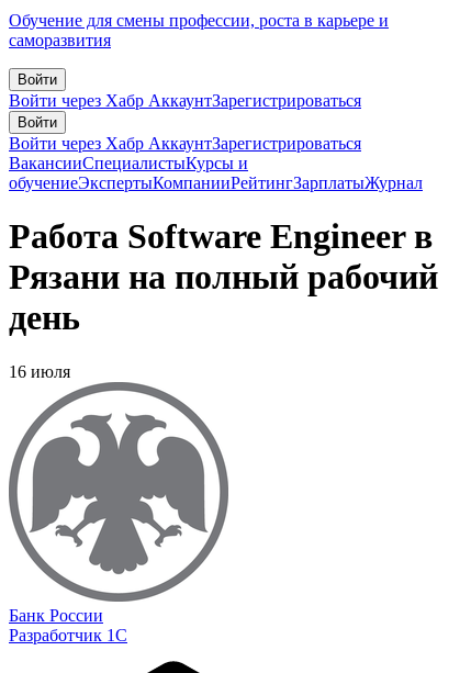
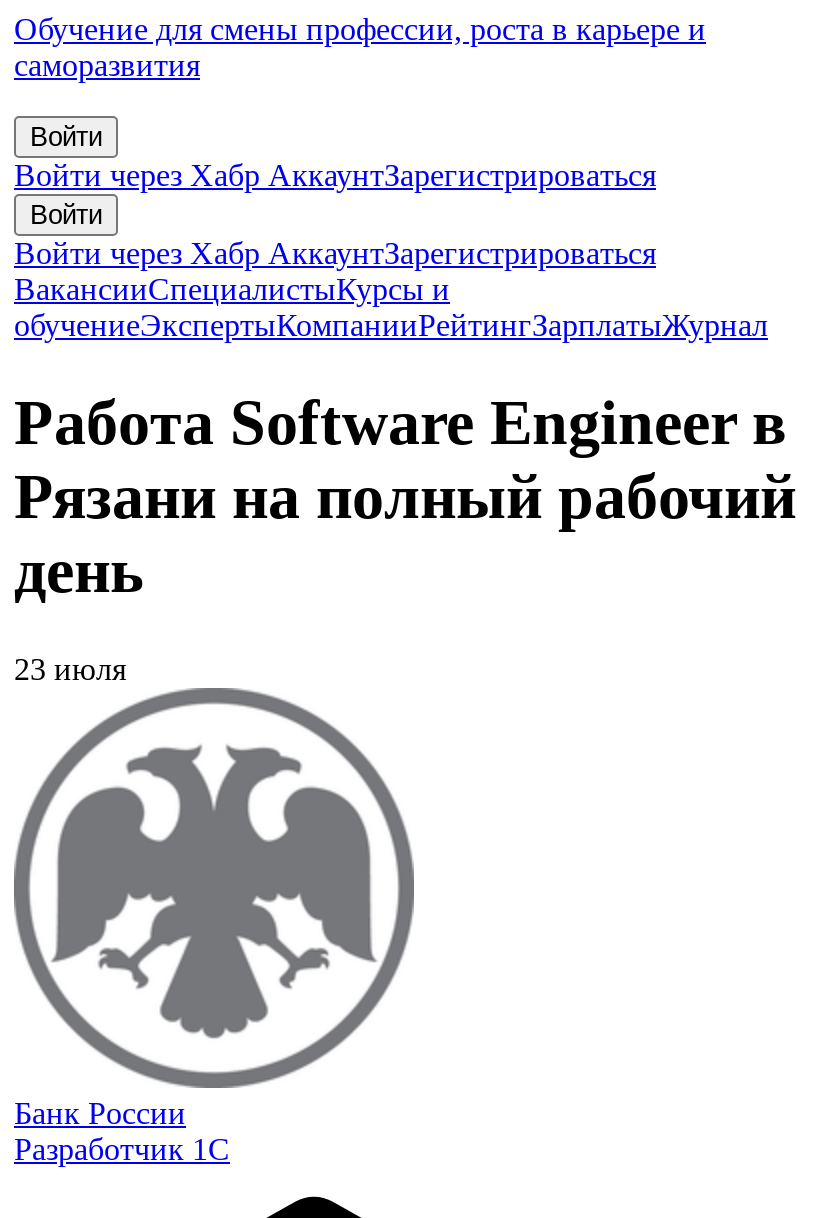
- 16 июля
+ 23 июля
